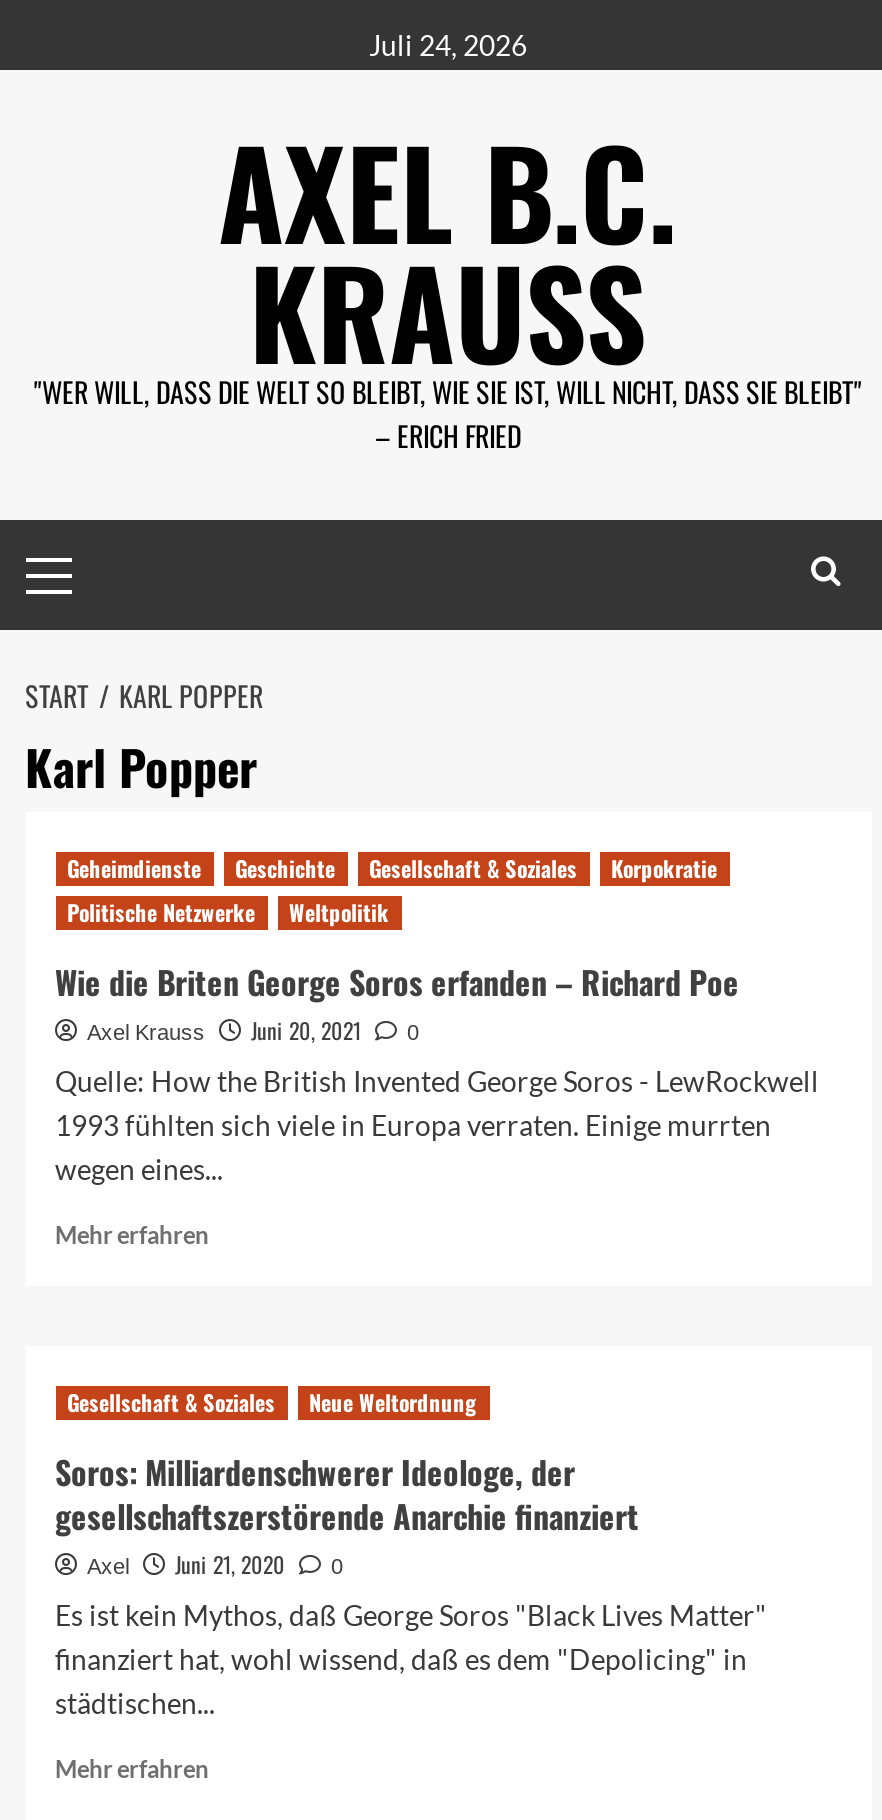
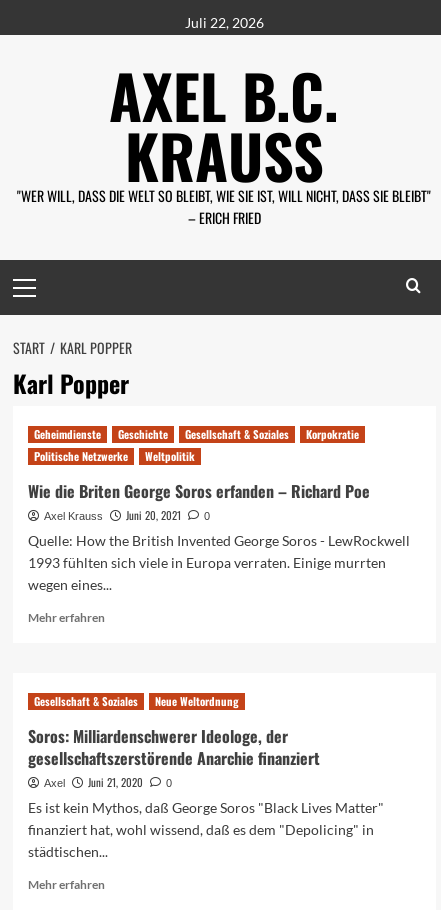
- Juli 24, 2026
+ Juli 22, 2026
